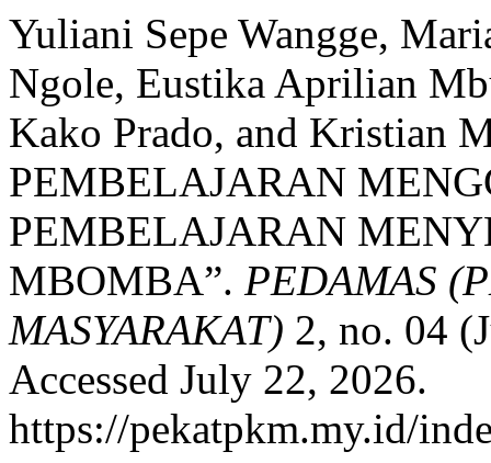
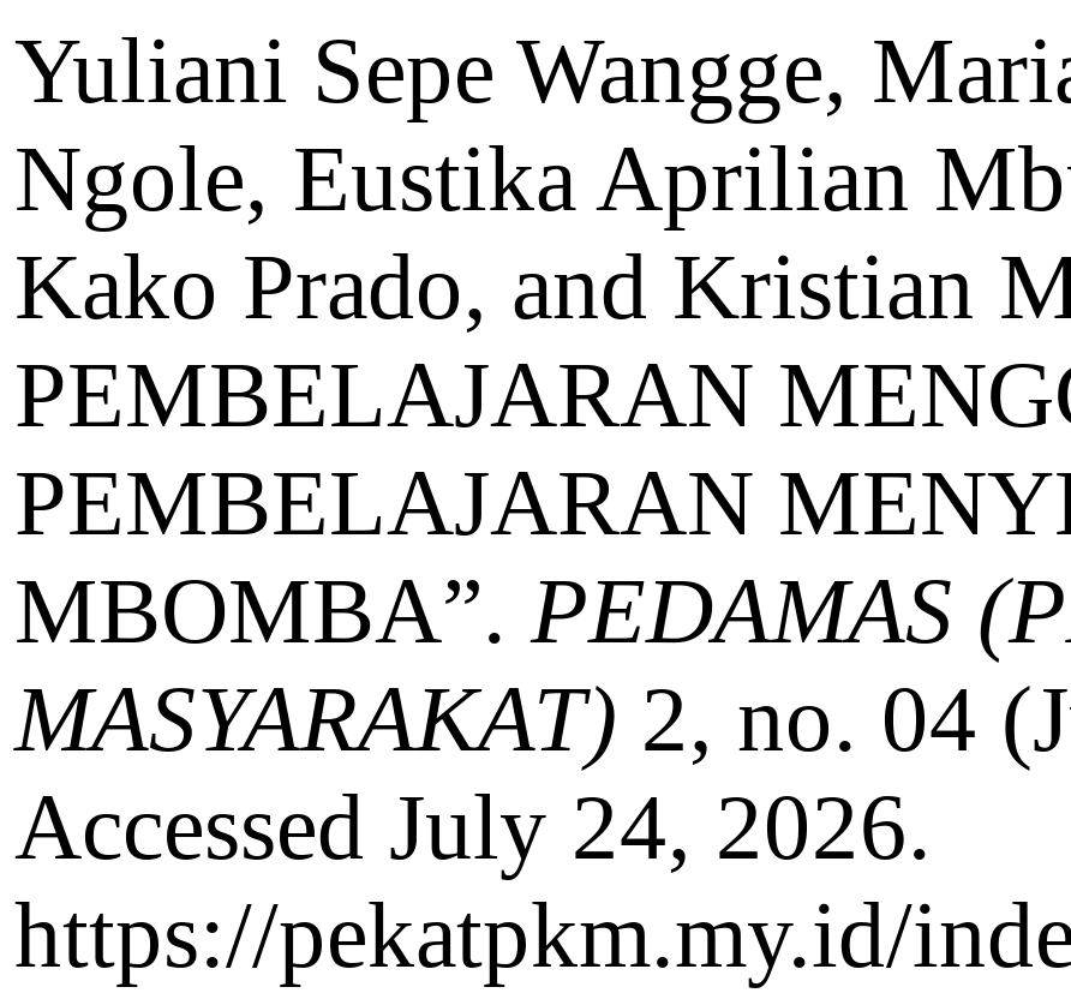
- Accessed July 22, 2026.
+ Accessed July 24, 2026.
